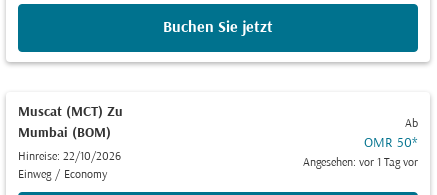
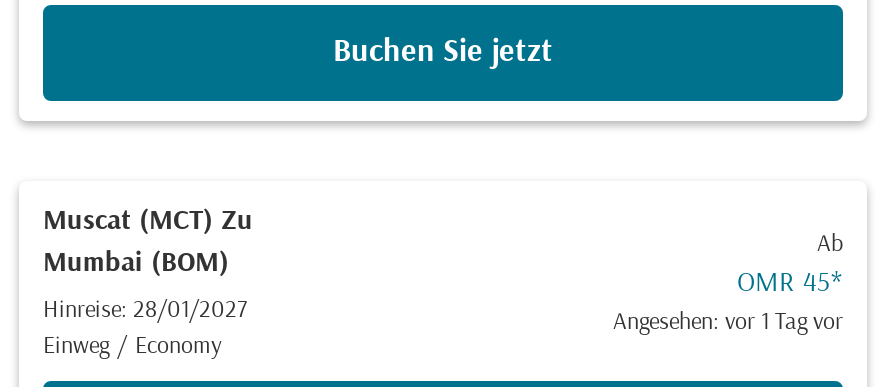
- OMR 50*
+ OMR 45*

- Hinreise: 22/10/2026
+ Hinreise: 28/01/2027
